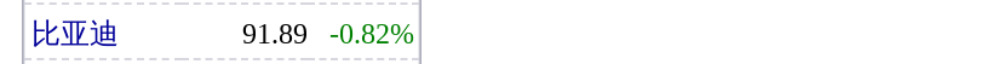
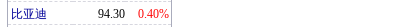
- 91.89
+ 94.30

- -0.82%
+ 0.40%
